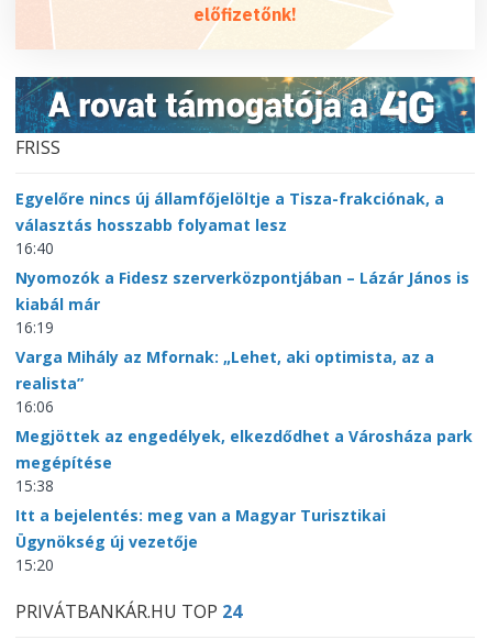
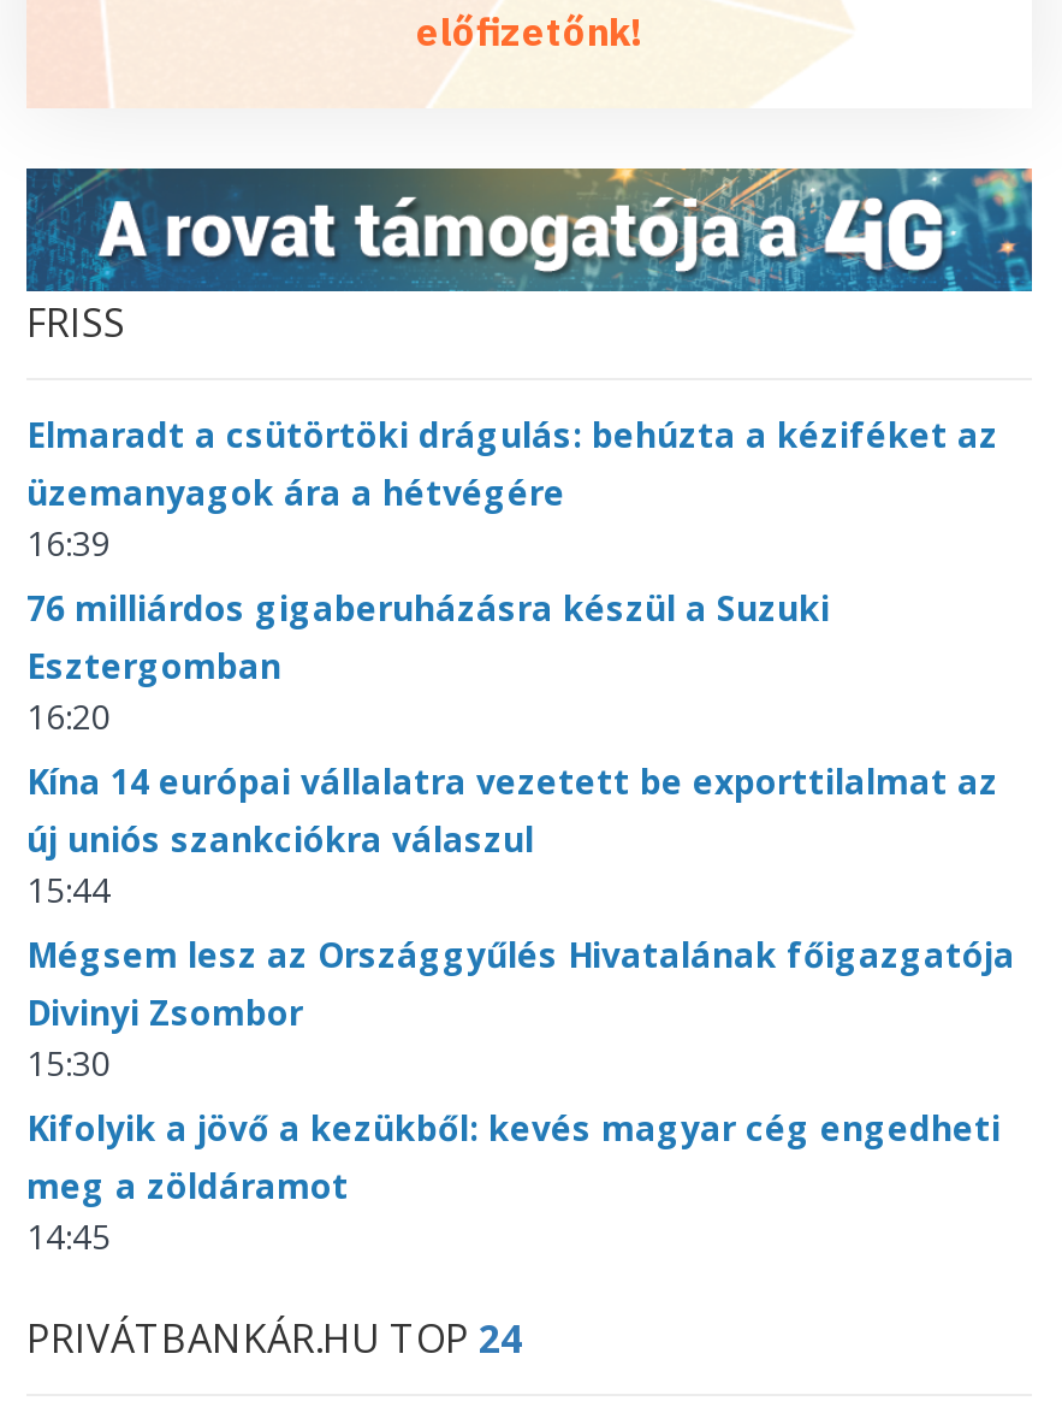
- Egyelőre nincs új államfőjelöltje a Tisza-frakciónak, a
- választás hosszabb folyamat lesz
- 16:40
- Nyomozók a Fidesz szerverközpontjában – Lázár János is
- kiabál már
- 16:19
- Varga Mihály az Mfornak: „Lehet, aki optimista, az a
- realista”
- 16:06
- Megjöttek az engedélyek, elkezdődhet a Városháza park
- megépítése
- 15:38
- Itt a bejelentés: meg van a Magyar Turisztikai
- Ügynökség új vezetője
- 15:20
+ Elmaradt a csütörtöki drágulás: behúzta a kéziféket az
+ üzemanyagok ára a hétvégére
+ 16:39
+ 76 milliárdos gigaberuházásra készül a Suzuki
+ Esztergomban
+ 16:20
+ Kína 14 európai vállalatra vezetett be exporttilalmat az
+ új uniós szankciókra válaszul
+ 15:44
+ Mégsem lesz az Országgyűlés Hivatalának főigazgatója
+ Divinyi Zsombor
+ 15:30
+ Kifolyik a jövő a kezükből: kevés magyar cég engedheti
+ meg a zöldáramot
+ 14:45
